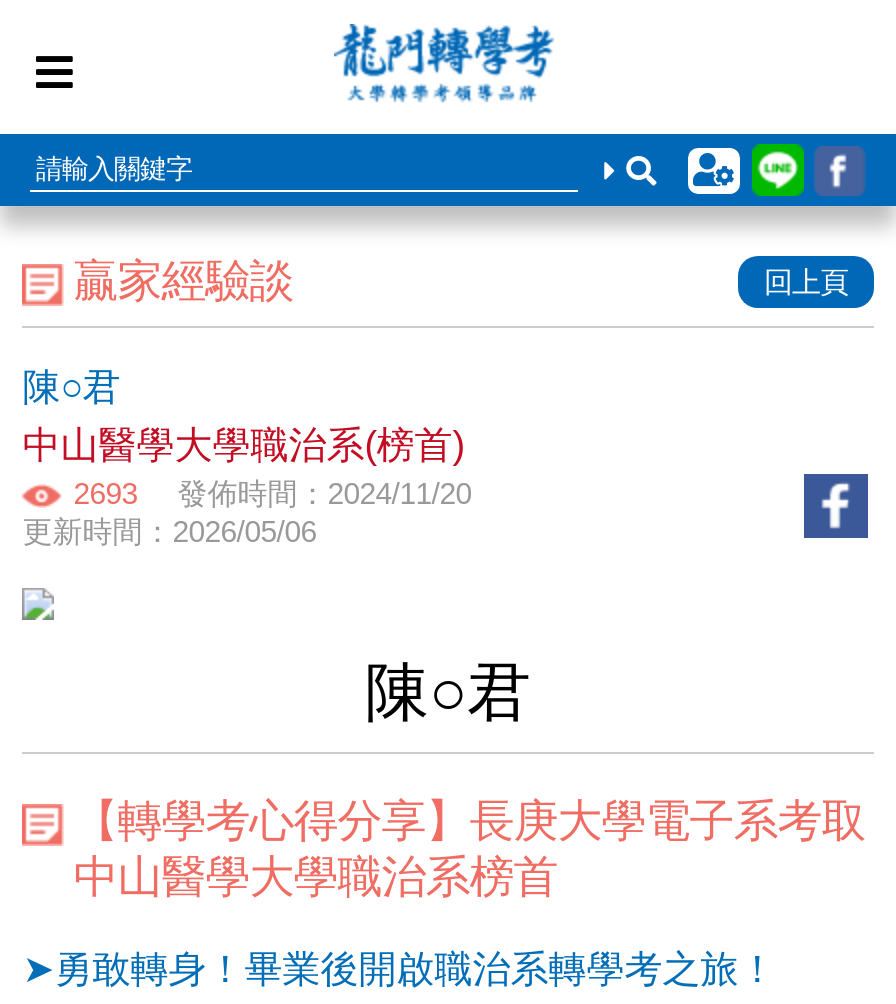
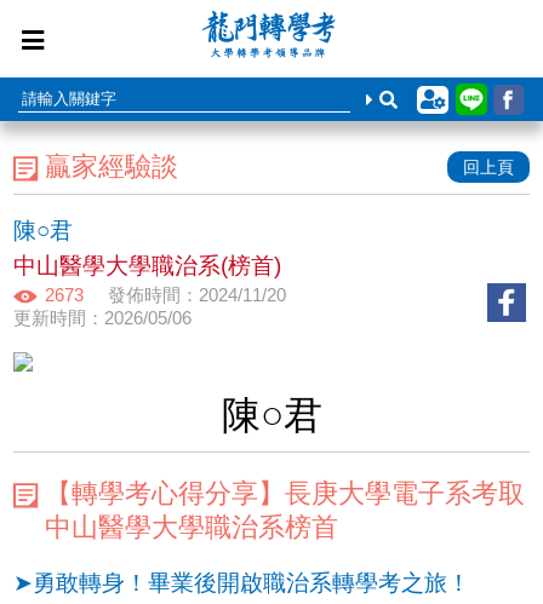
- 2693 發佈時間：2024/11/20
+ 2673 發佈時間：2024/11/20
